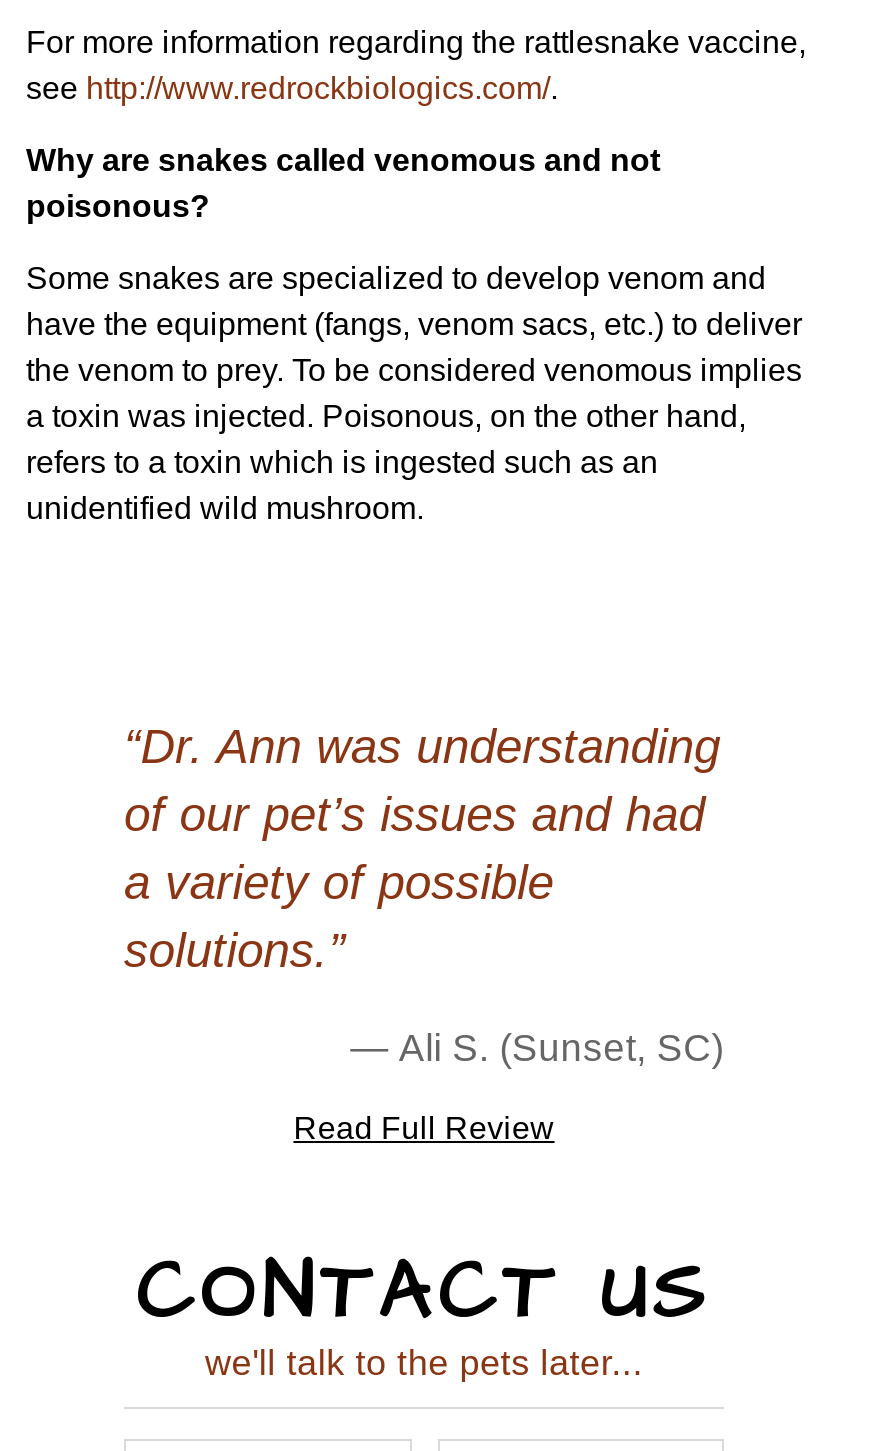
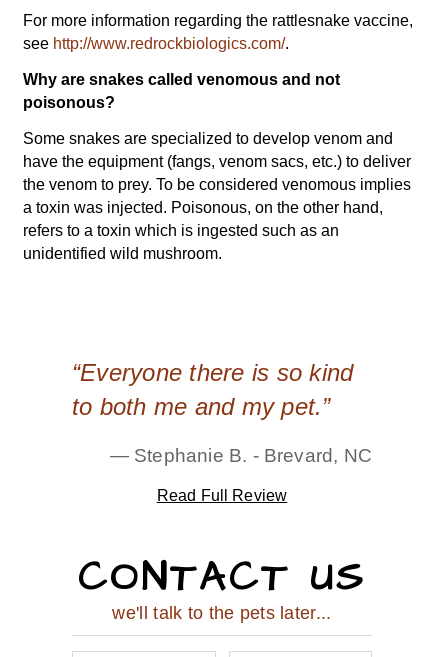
- “Dr. Ann was understanding
- of our pet’s issues and had
- a variety of possible
- solutions.”
+ “Everyone there is so kind
+ to both me and my pet.”

- Ali S. (Sunset, SC)
+ Stephanie B. - Brevard, NC
